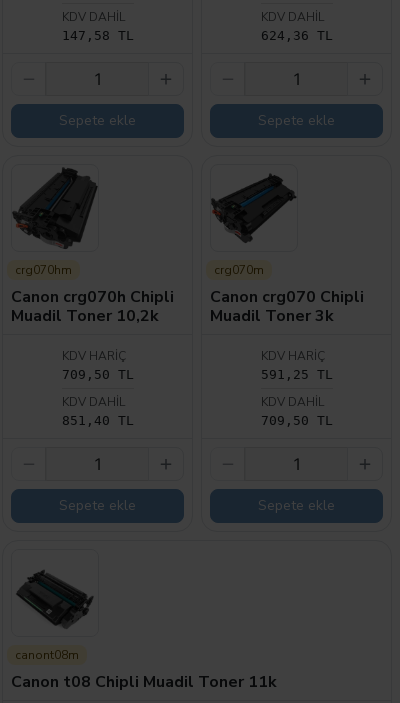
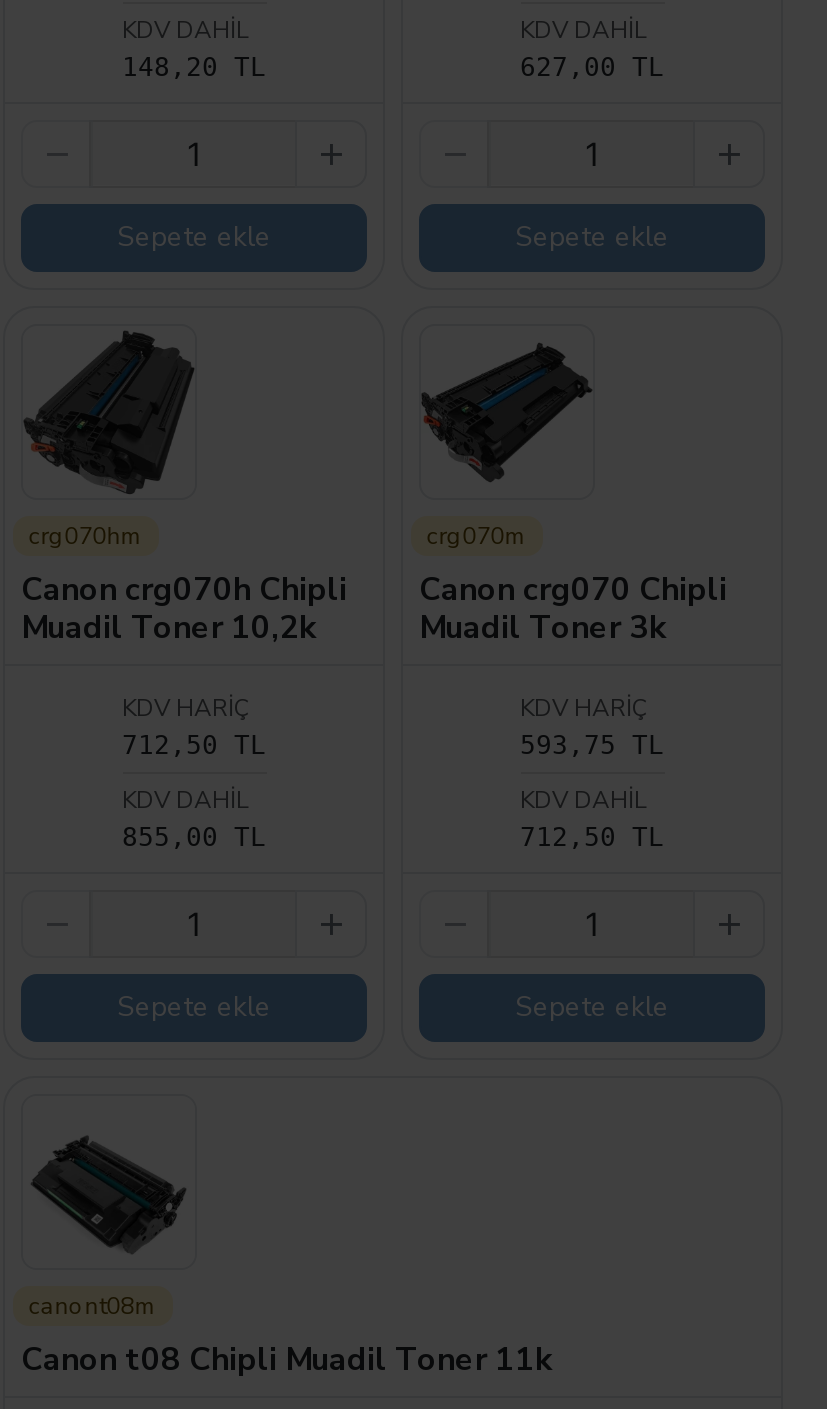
- 147,58 TL
+ 148,20 TL

- 624,36 TL
+ 627,00 TL

- 709,50 TL
+ 712,50 TL

- 591,25 TL
+ 593,75 TL

- 851,40 TL
+ 855,00 TL

- 709,50 TL
+ 712,50 TL
